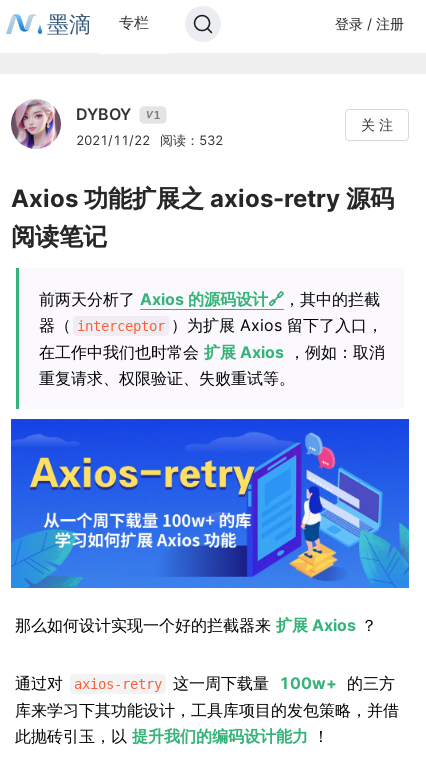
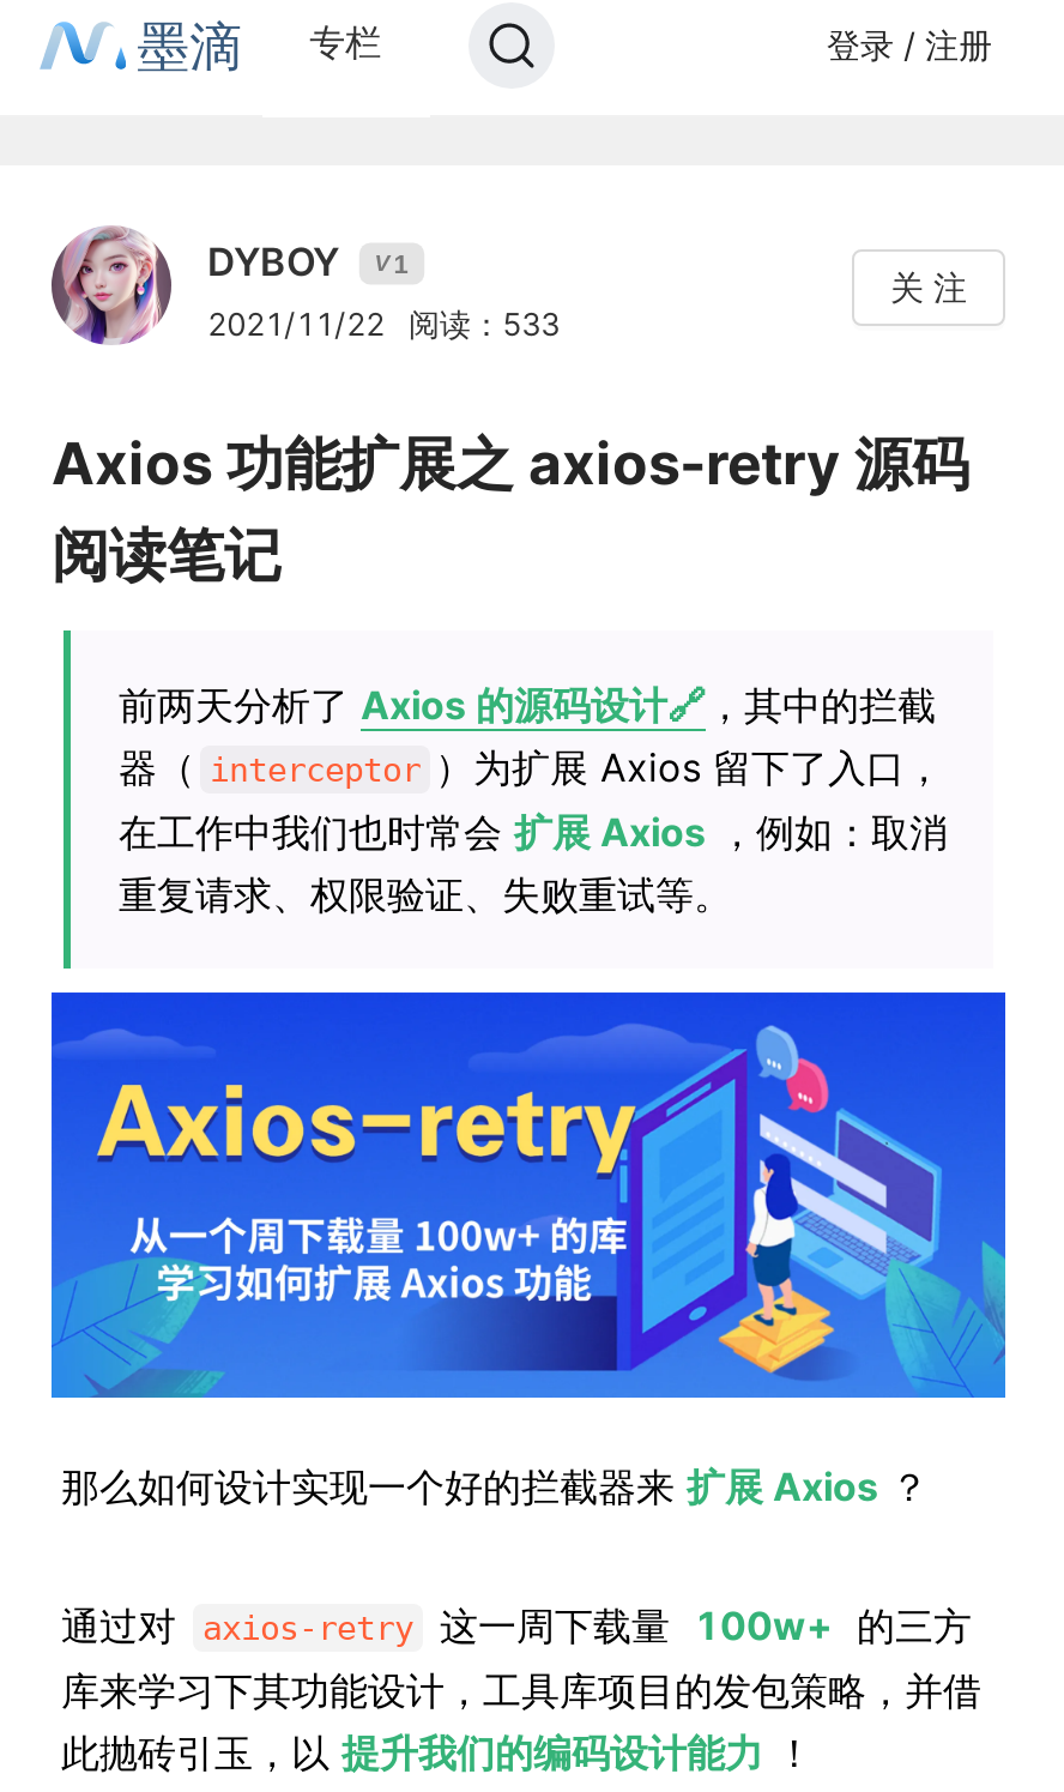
- 2021/11/22 阅读：532
+ 2021/11/22 阅读：533
